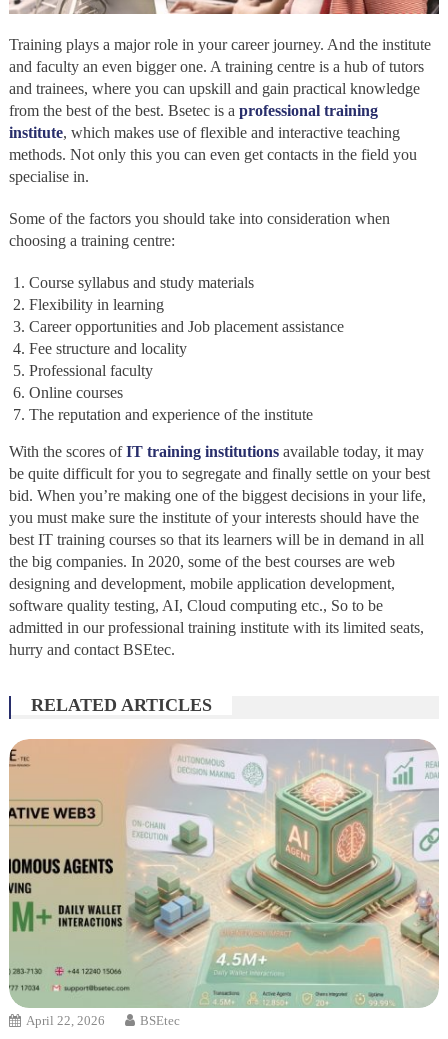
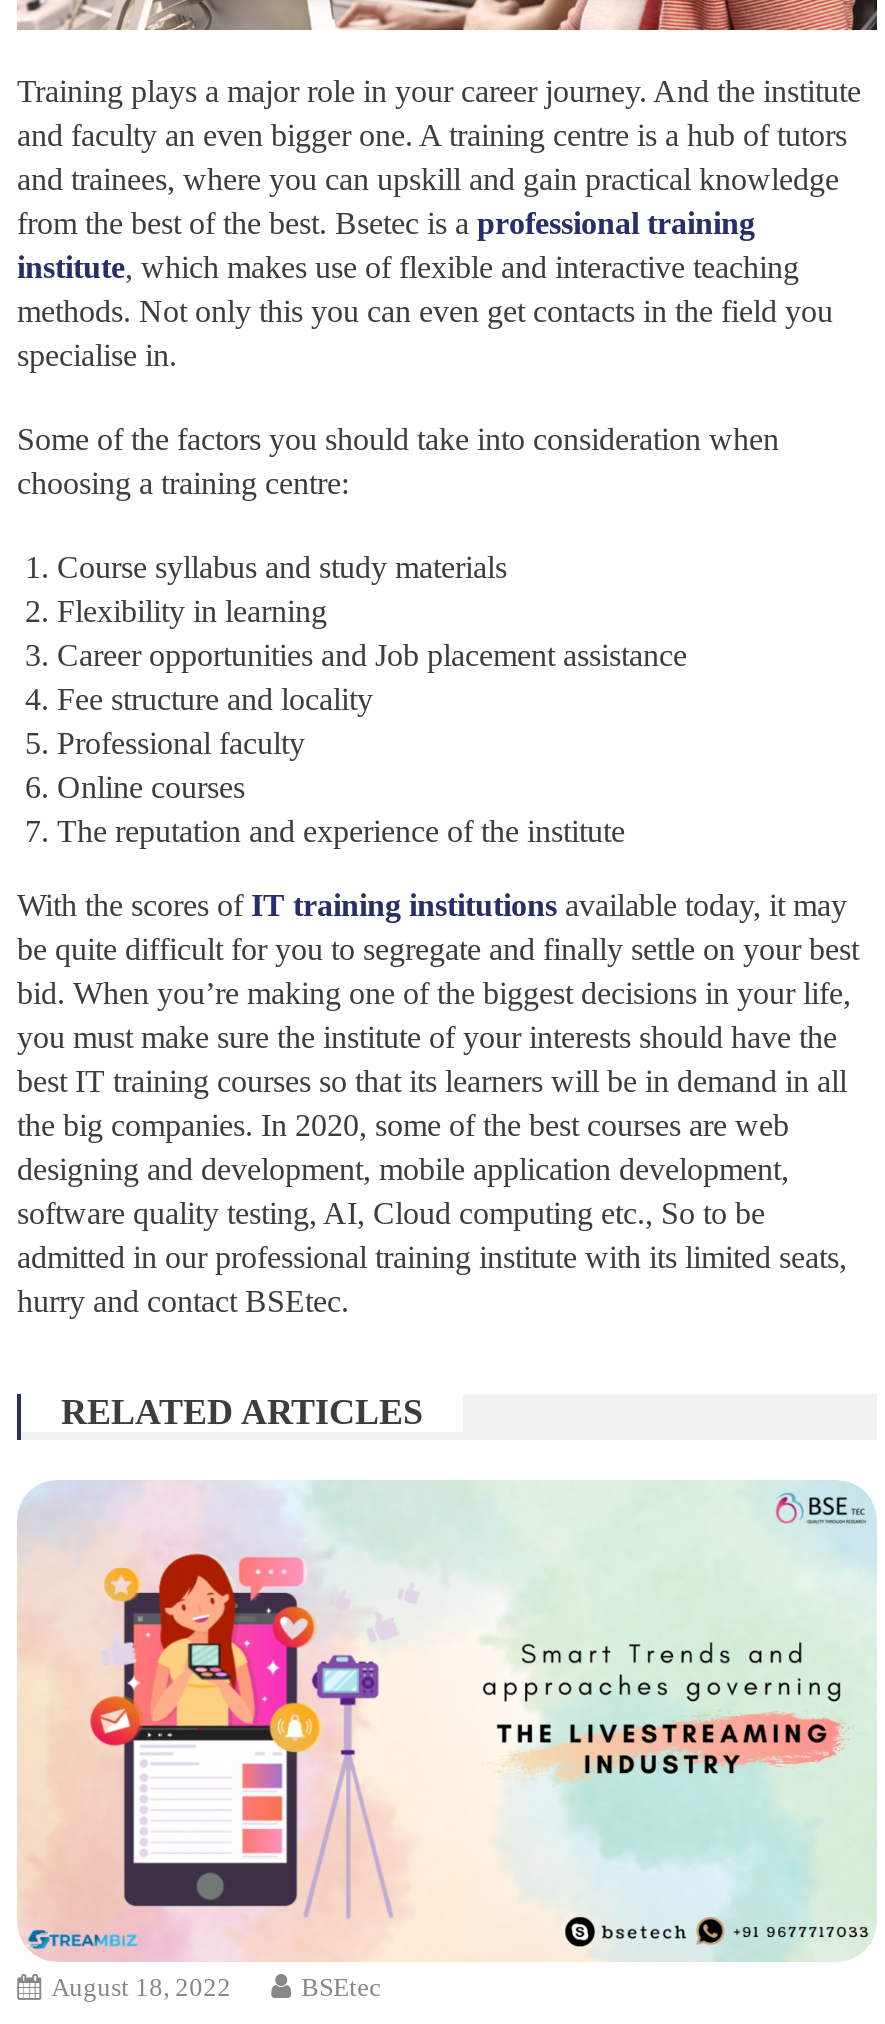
- [image]
- April 22, 2026
+ [image]
+ August 18, 2022
